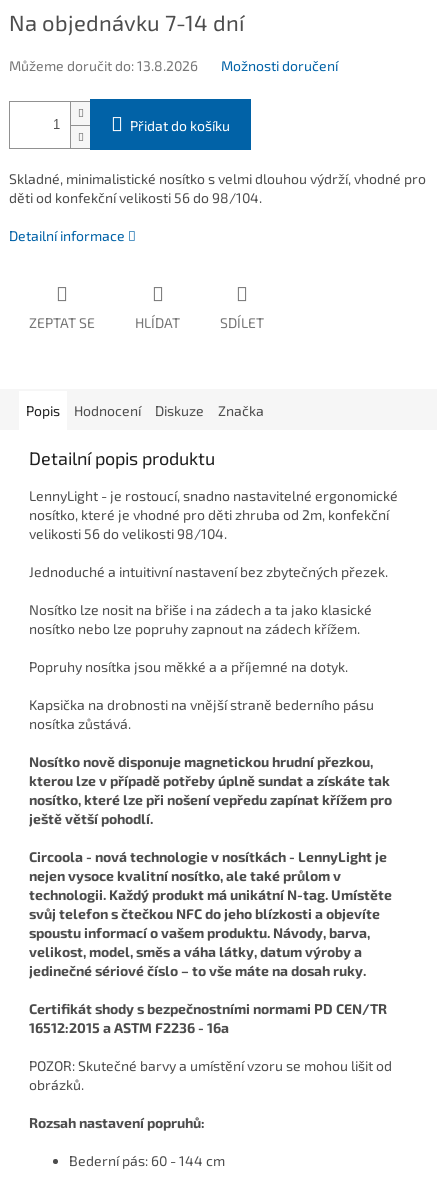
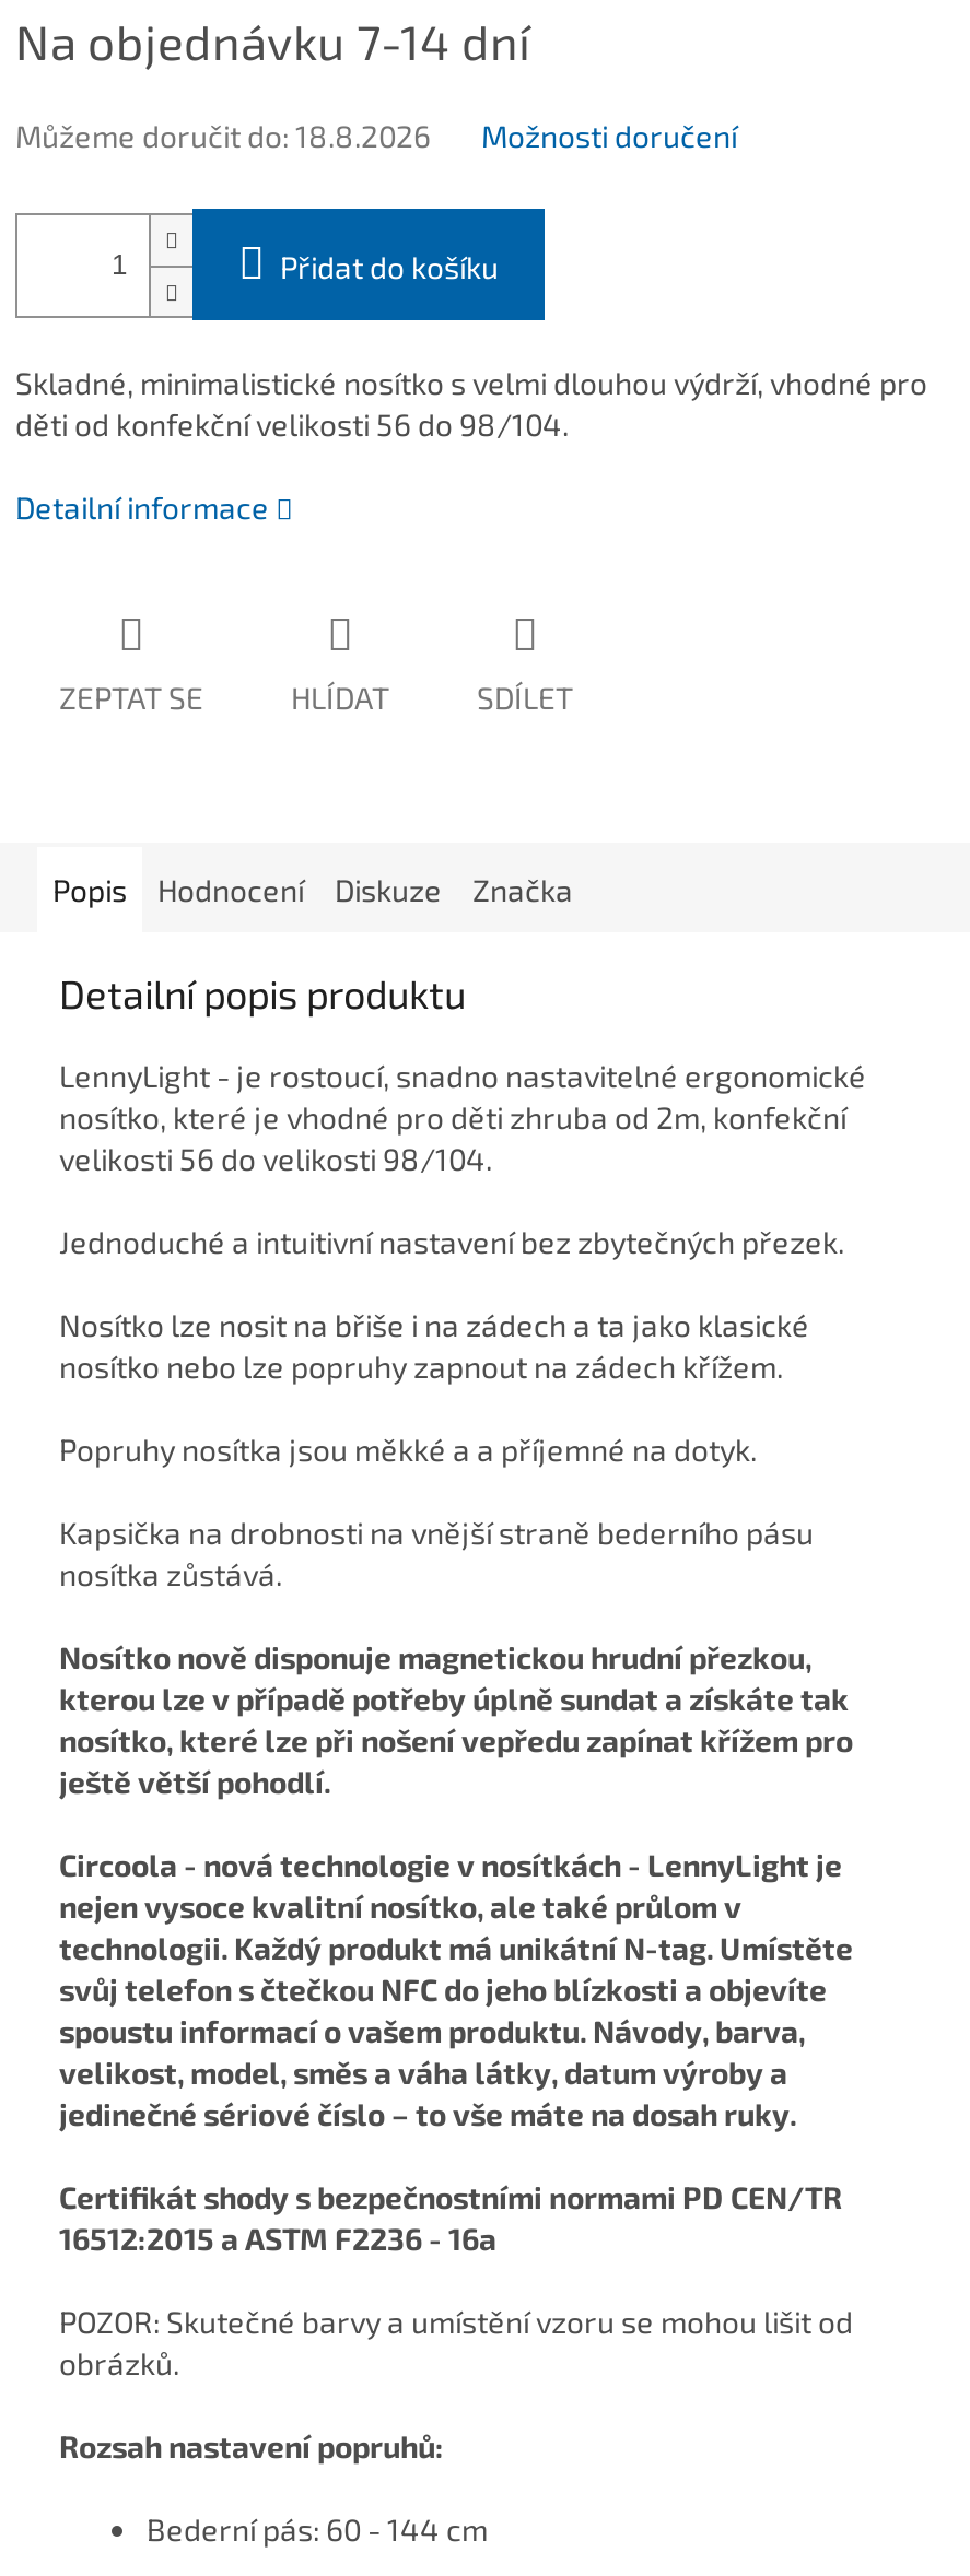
- Můžeme doručit do: 13.8.2026
+ Můžeme doručit do: 18.8.2026
